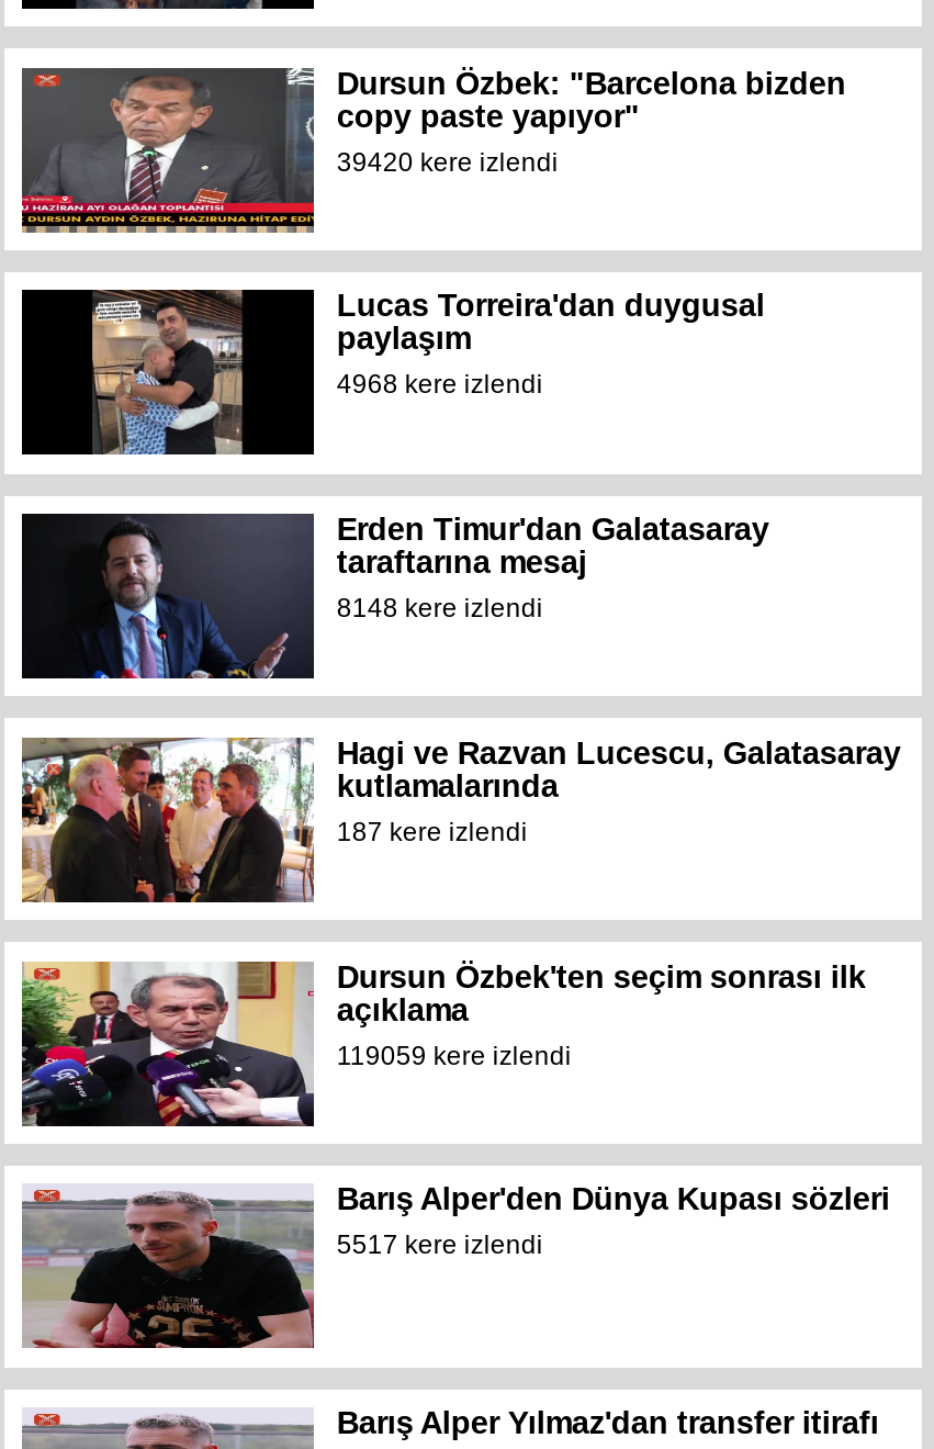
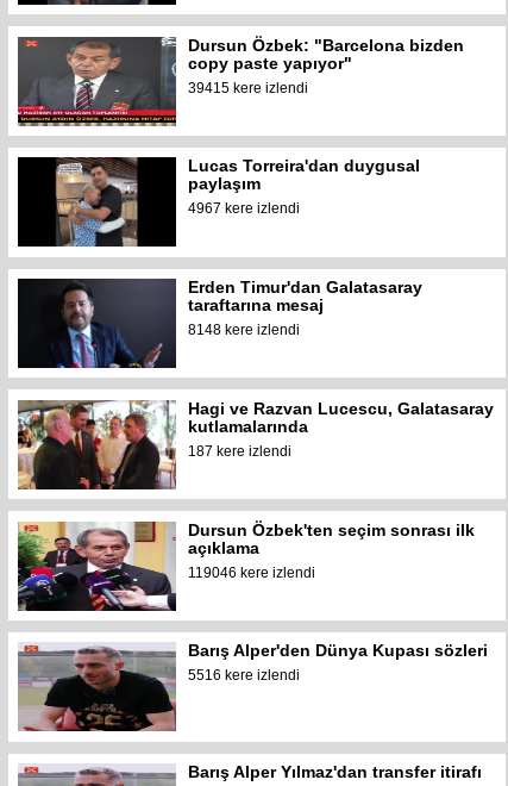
- 39420 kere izlendi
+ 39415 kere izlendi

- 4968 kere izlendi
+ 4967 kere izlendi

- 119059 kere izlendi
+ 119046 kere izlendi

- 5517 kere izlendi
+ 5516 kere izlendi
